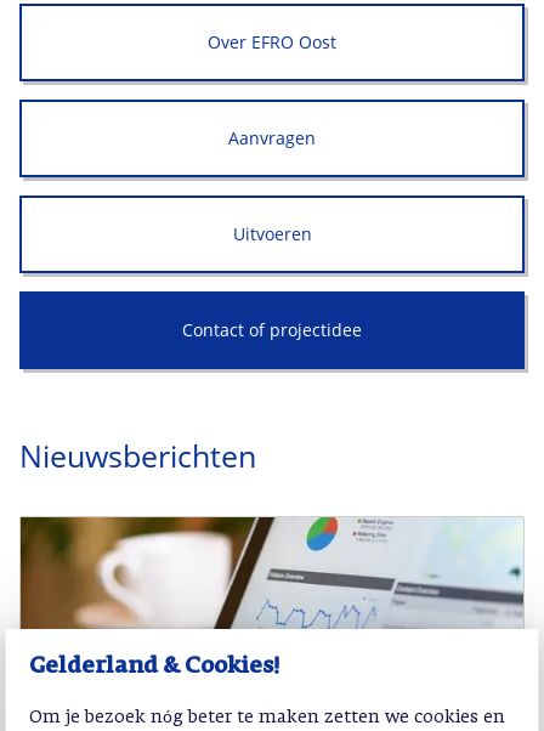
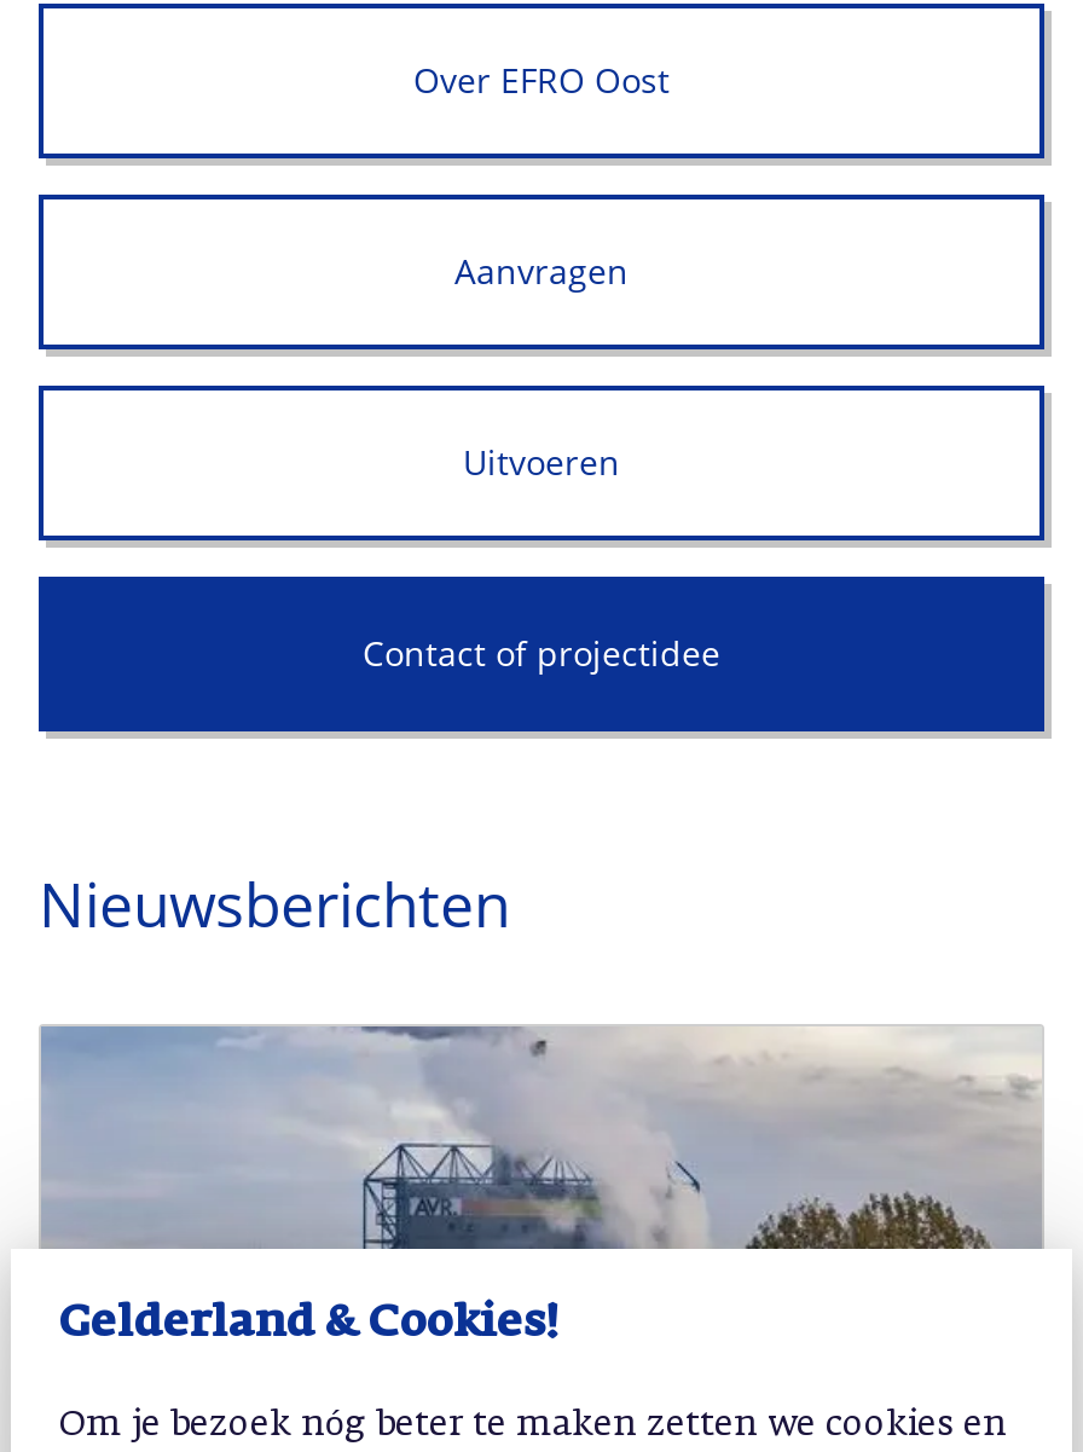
- [image]
+ [image]
